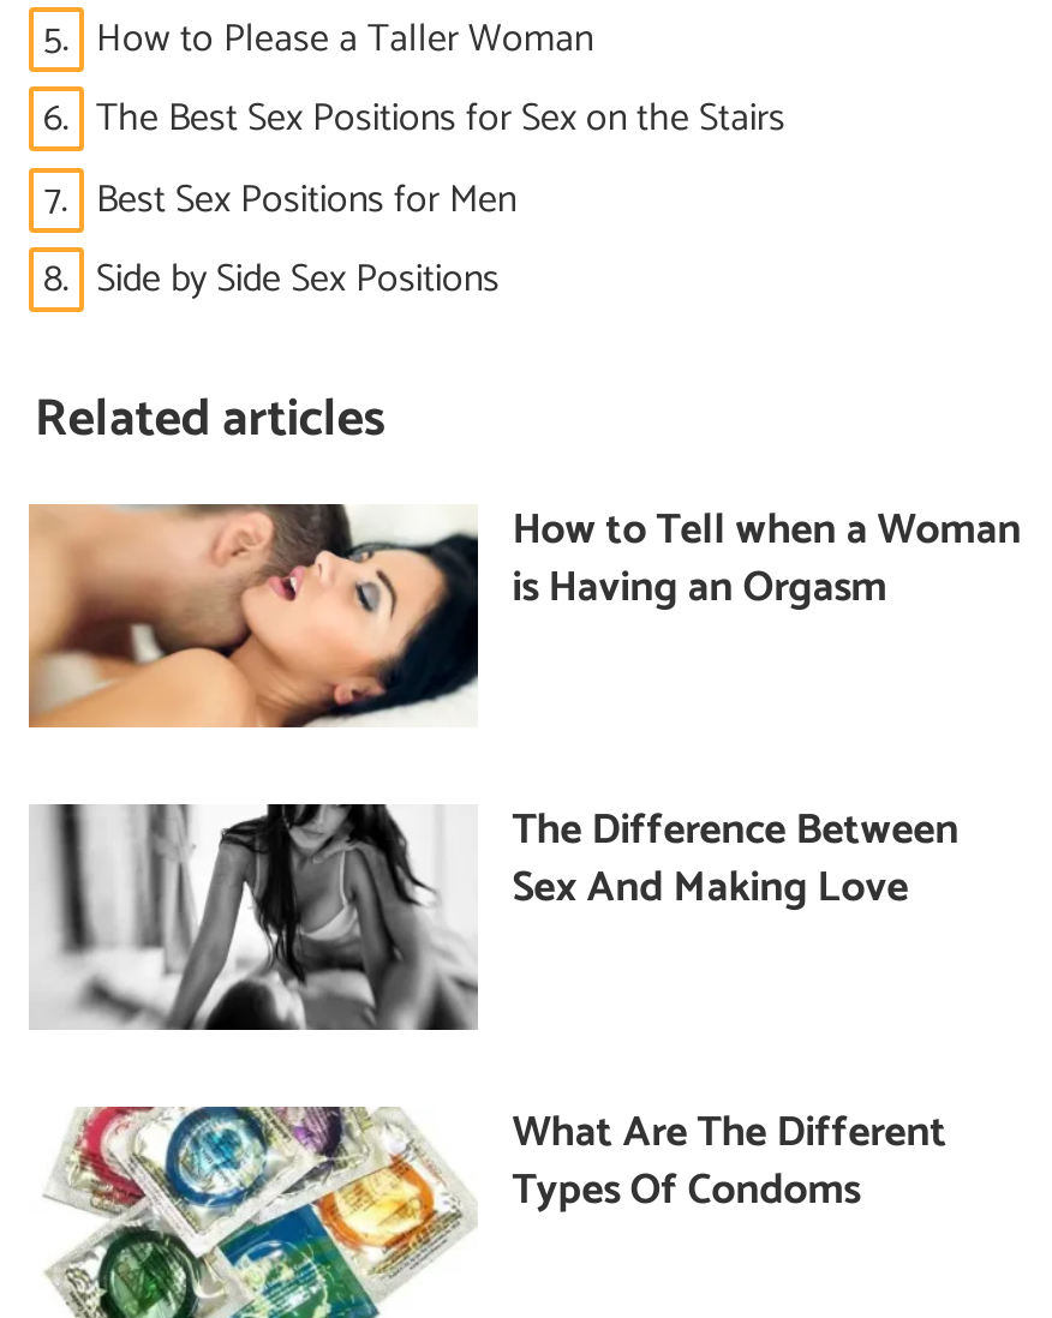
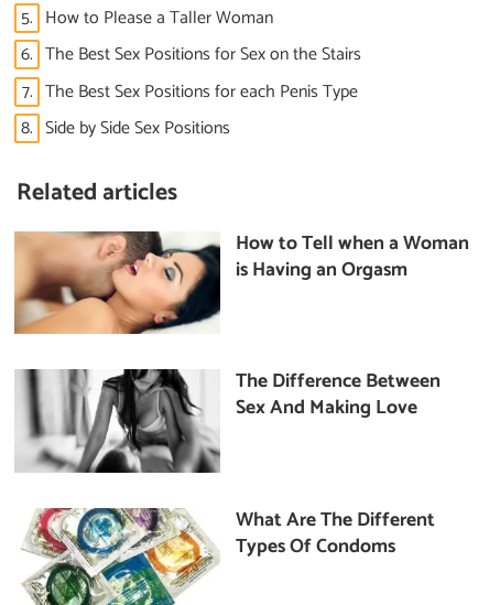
- 7. Best Sex Positions for Men
+ 7. The Best Sex Positions for each Penis Type
